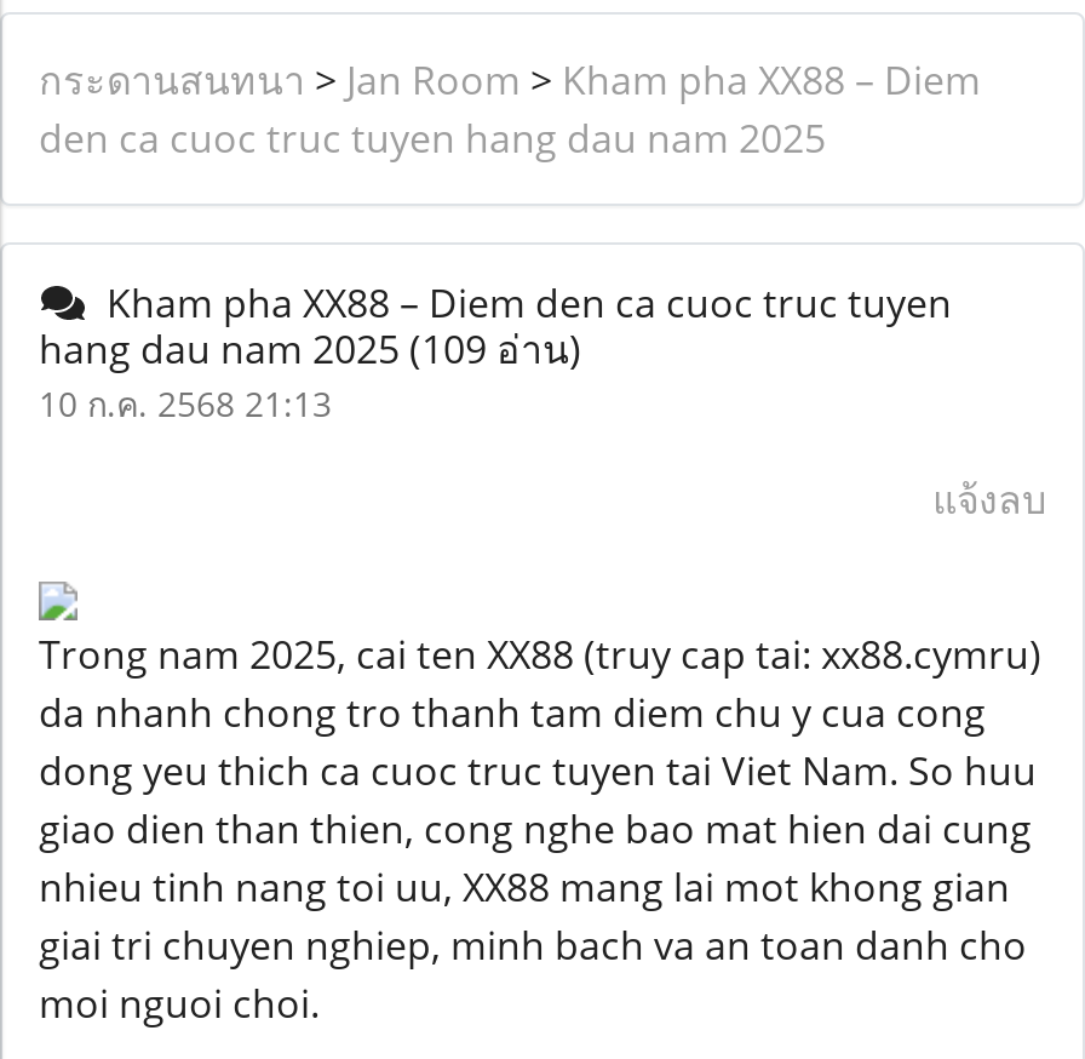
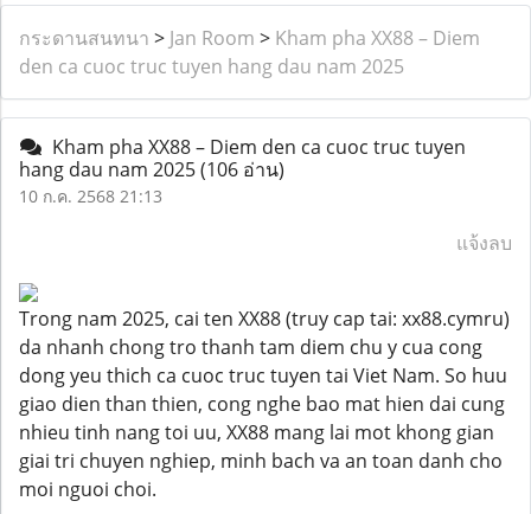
- hang dau nam 2025 (109 อ่าน)
+ hang dau nam 2025 (106 อ่าน)
